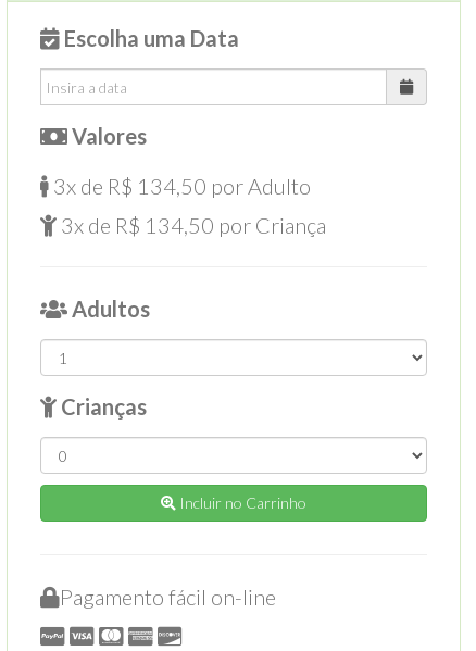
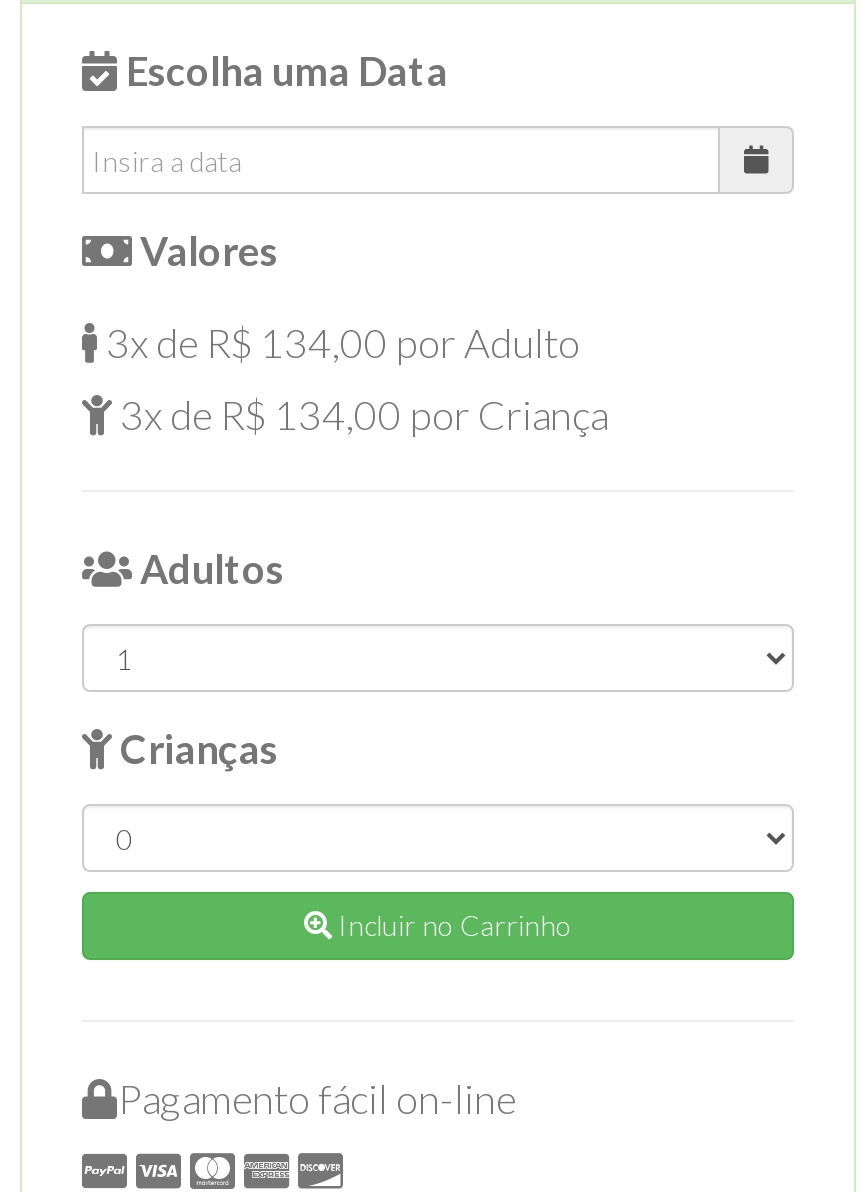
- 3x de R$ 134,50 por Adulto
+ 3x de R$ 134,00 por Adulto

- 3x de R$ 134,50 por Criança
+ 3x de R$ 134,00 por Criança
